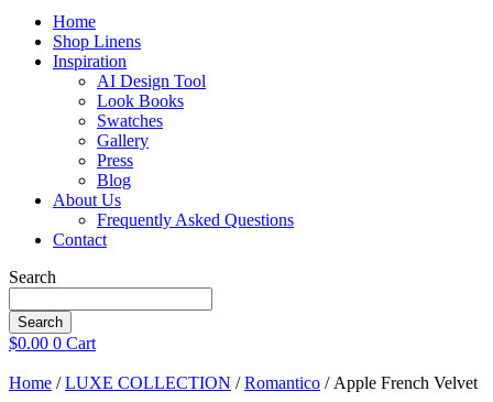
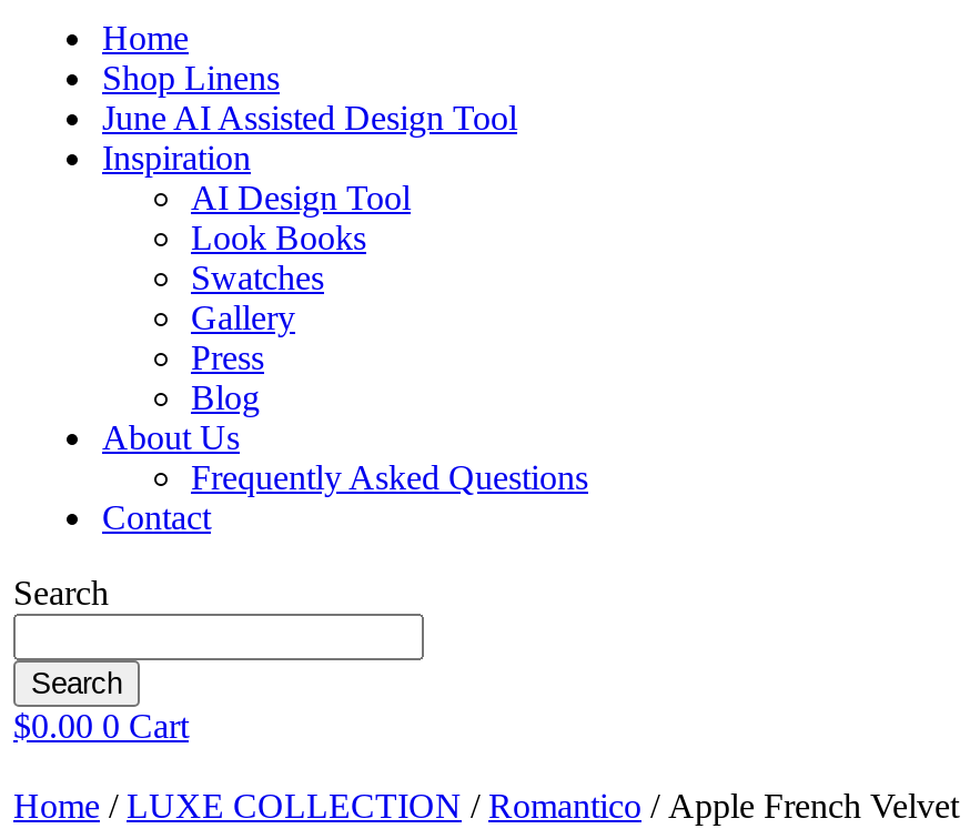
+ June AI Assisted Design Tool
